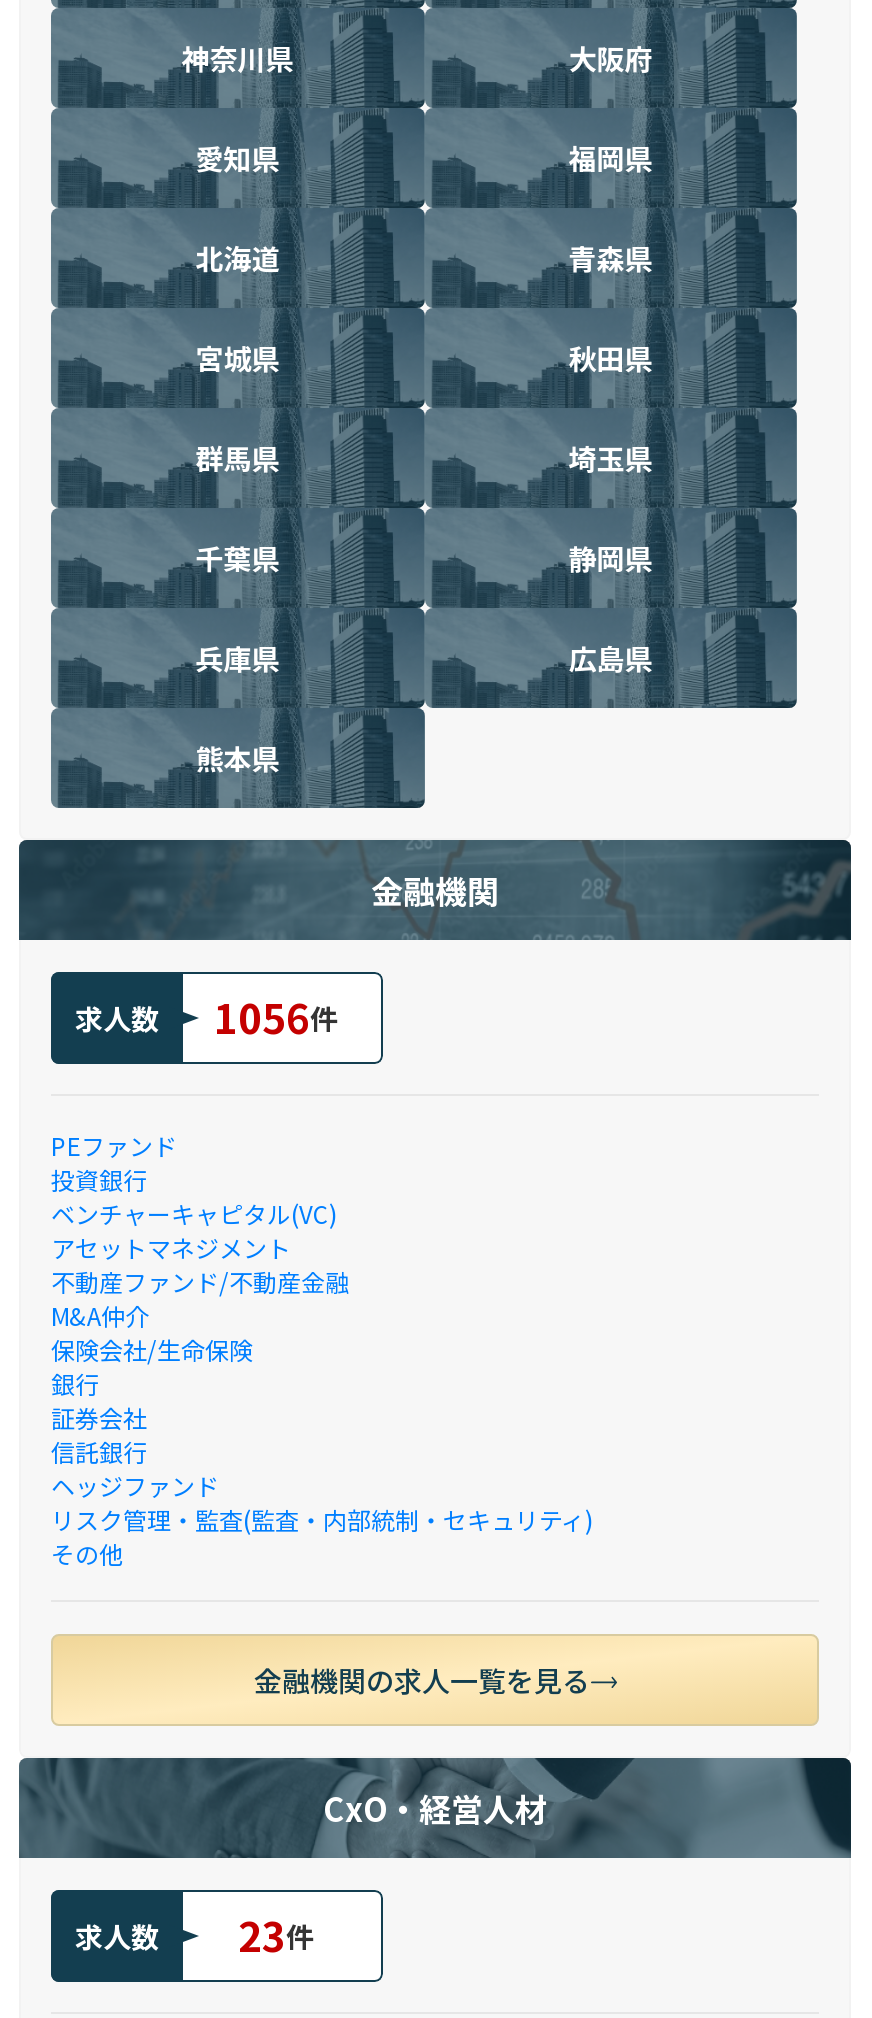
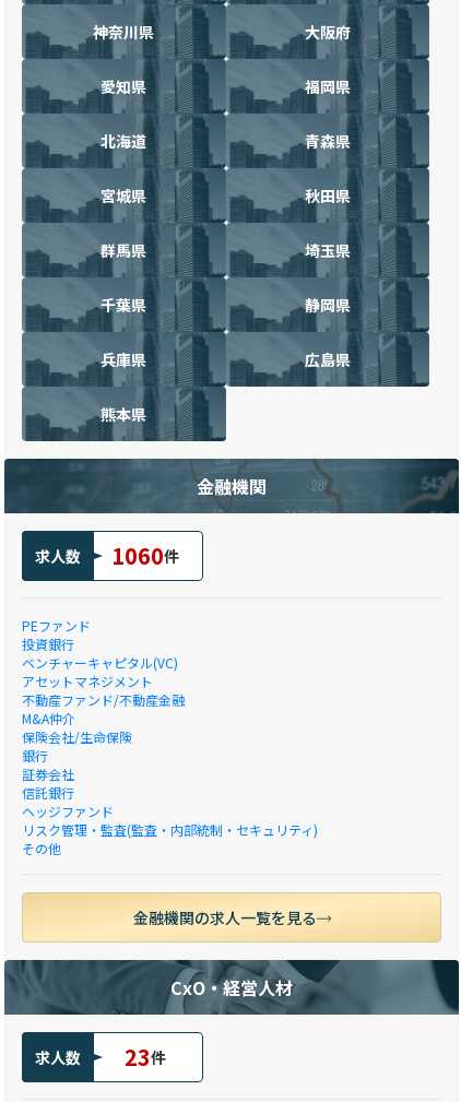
- 求人数 1056件
+ 求人数 1060件
